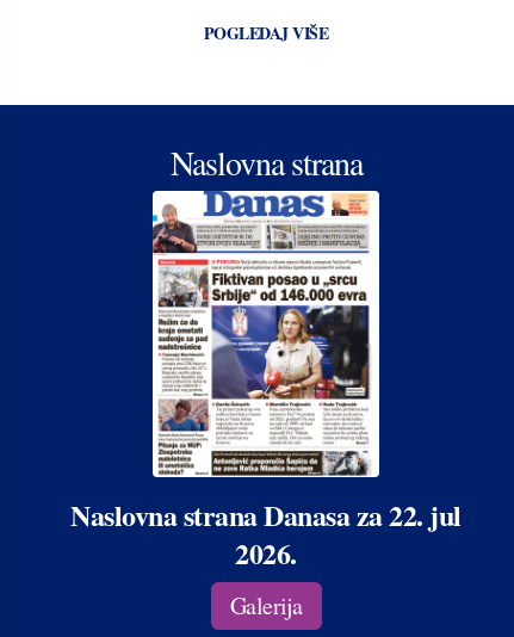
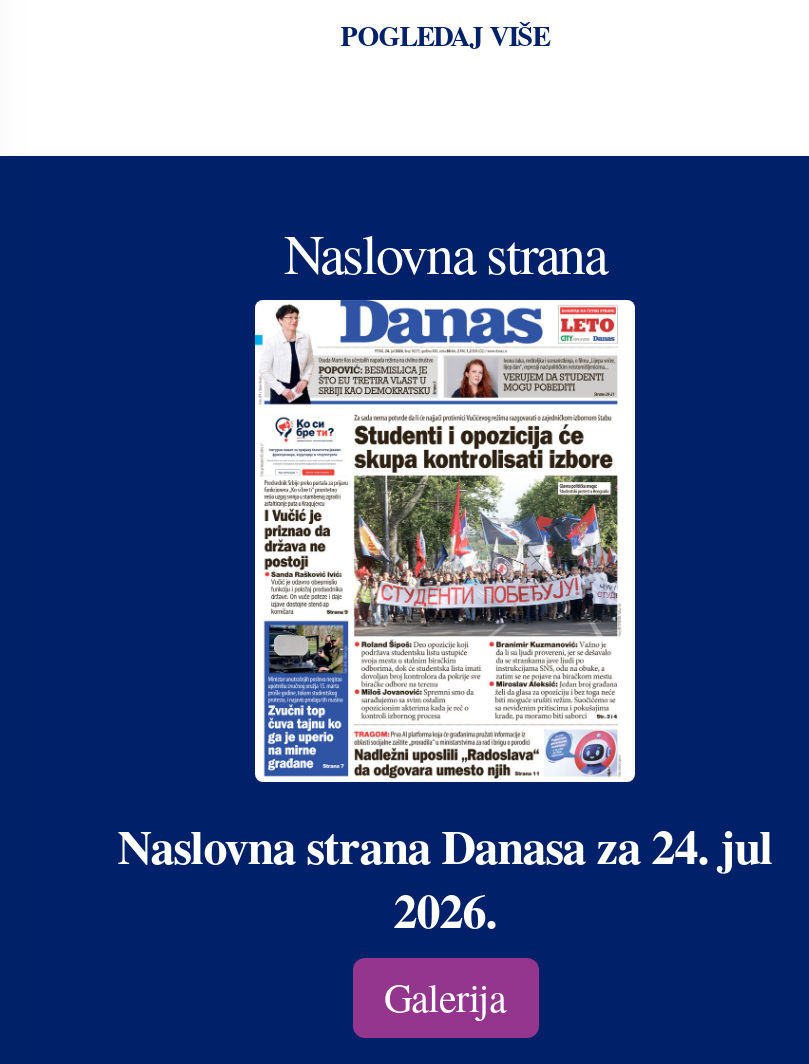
- [image]
- Naslovna strana Danasa za 22. jul
+ [image]
+ Naslovna strana Danasa za 24. jul
